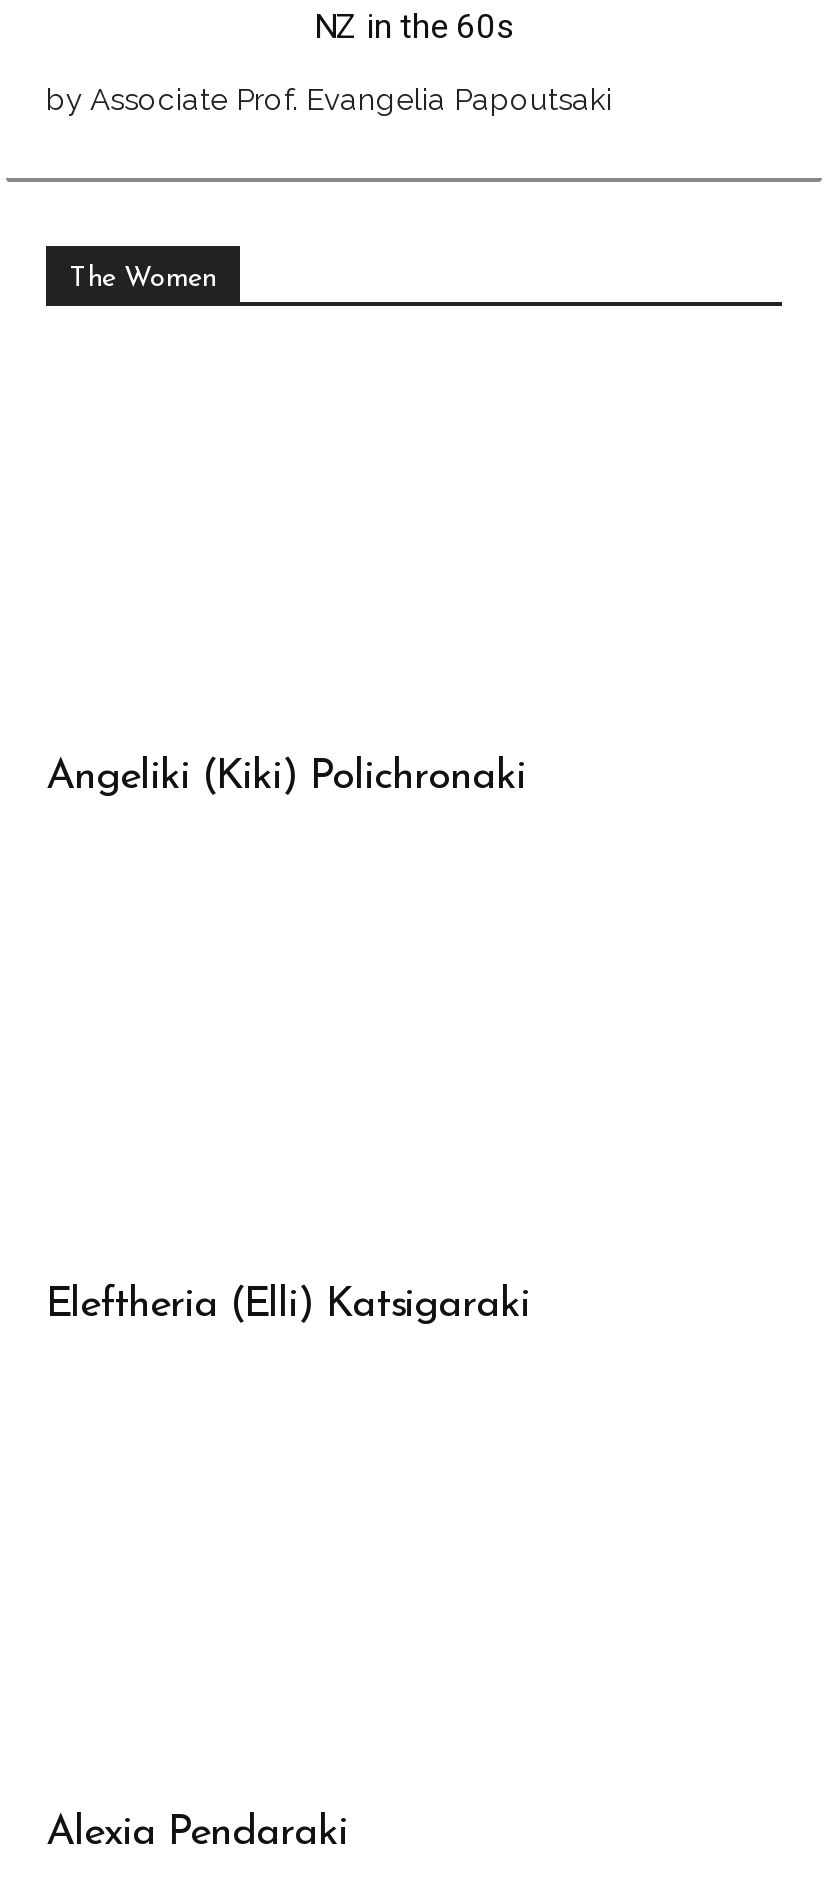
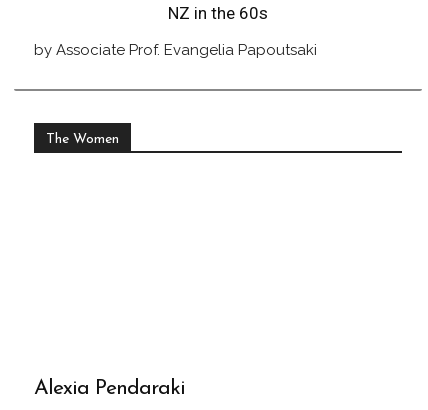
- Angeliki (Kiki) Polichronaki

- Eleftheria (Elli) Katsigaraki
